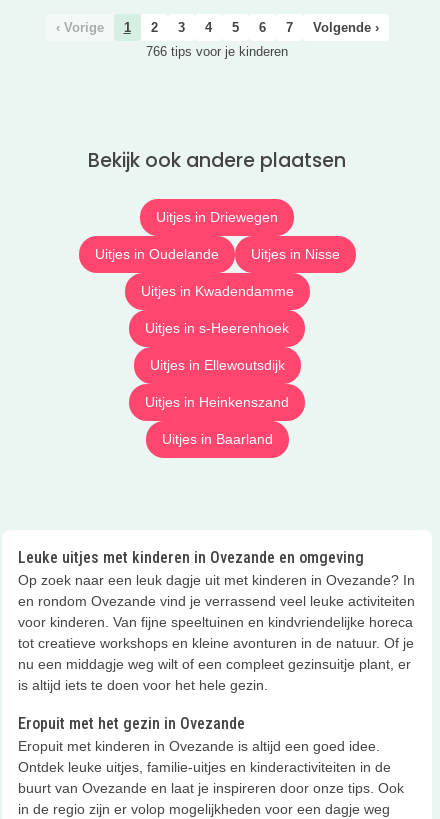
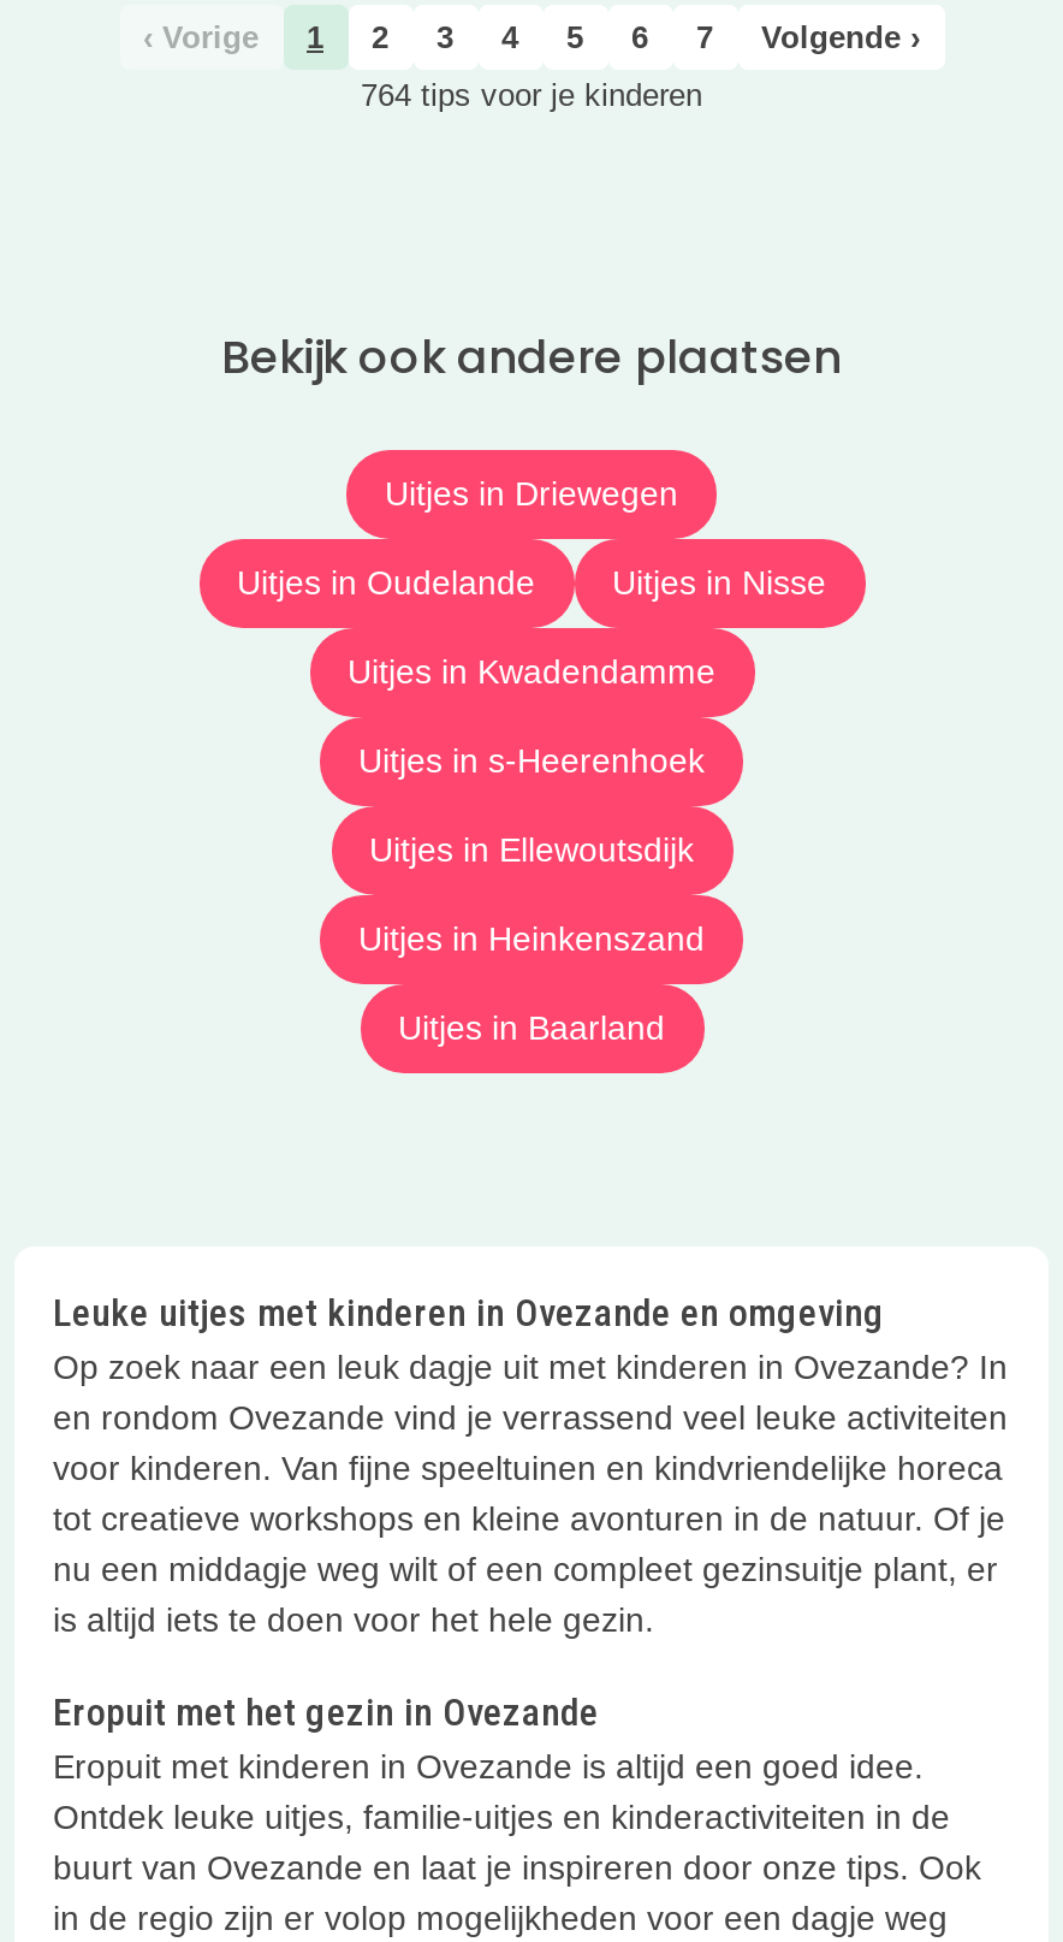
- 766 tips voor je kinderen
+ 764 tips voor je kinderen
